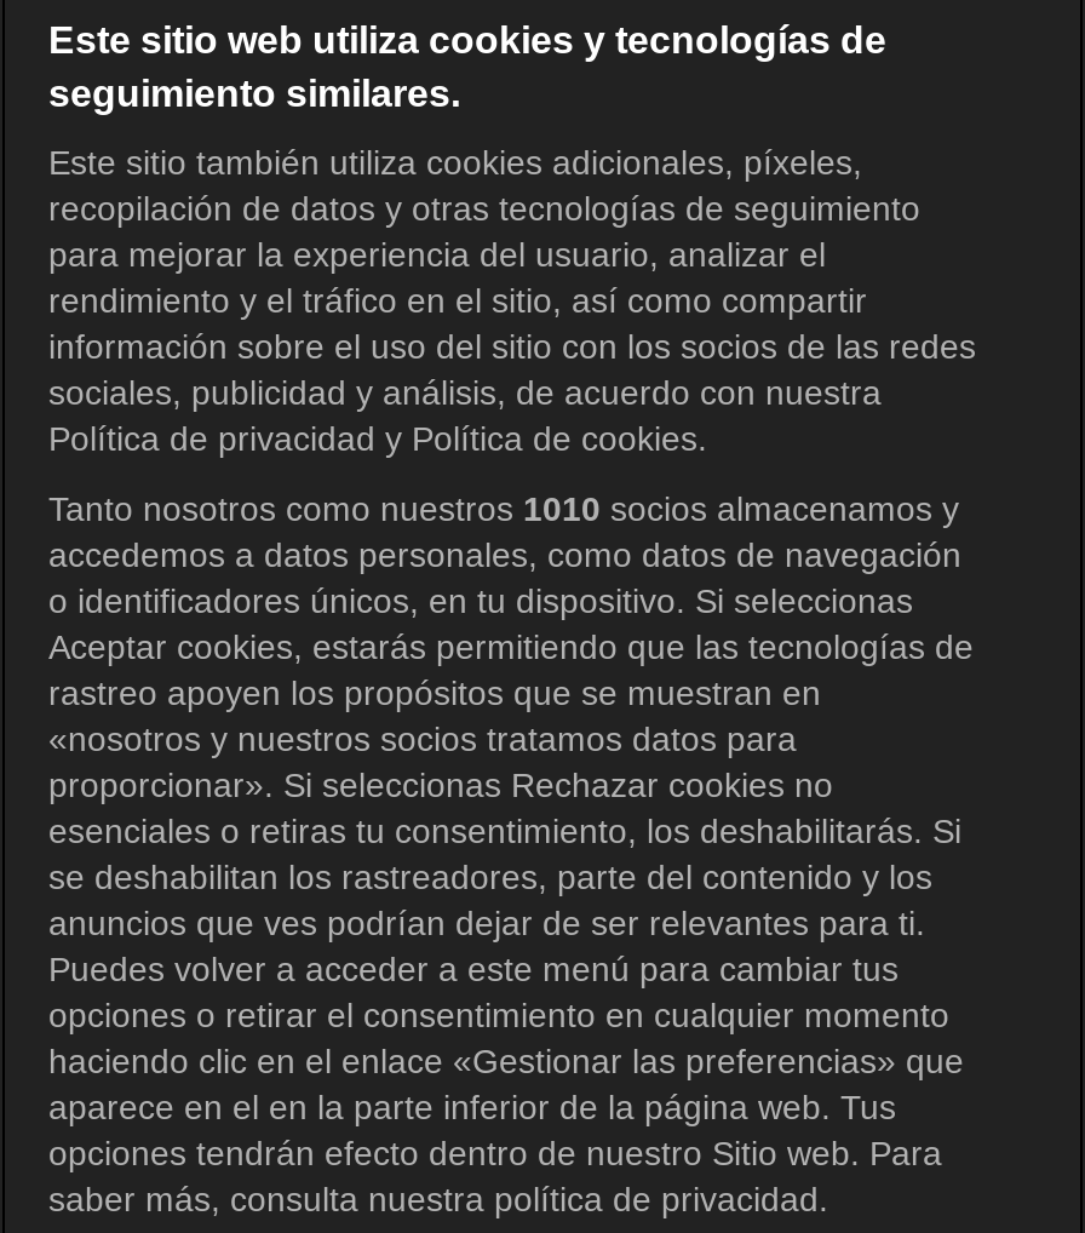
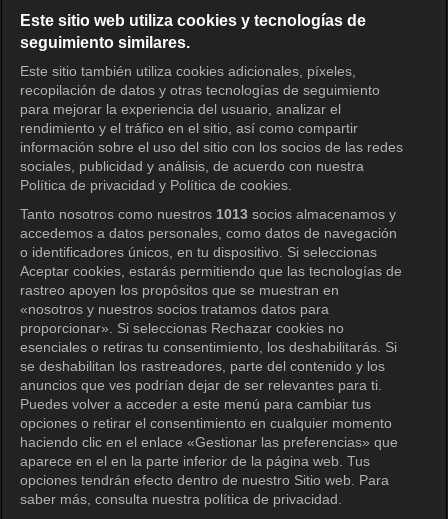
- Tanto nosotros como nuestros 1010 socios almacenamos y
+ Tanto nosotros como nuestros 1013 socios almacenamos y
